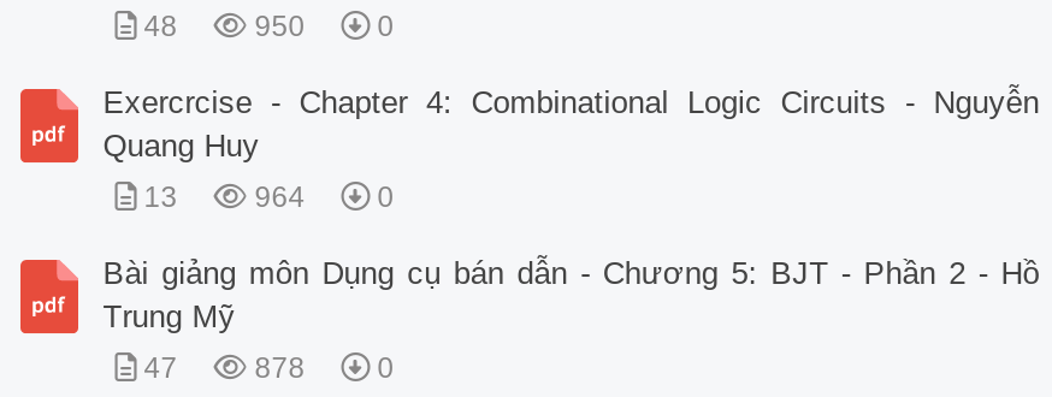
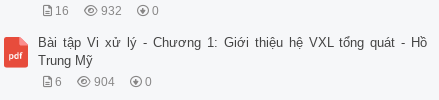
- 48
- 950
+ 16
+ 932

- Exercrcise - Chapter 4: Combinational Logic Circuits - Nguyễn
- Quang Huy
- 13
- 964
- 0
- Bài giảng môn Dụng cụ bán dẫn - Chương 5: BJT - Phần 2 - Hồ
+ Bài tập Vi xử lý - Chương 1: Giới thiệu hệ VXL tổng quát - Hồ

- 47
+ 6

- 878
+ 904
